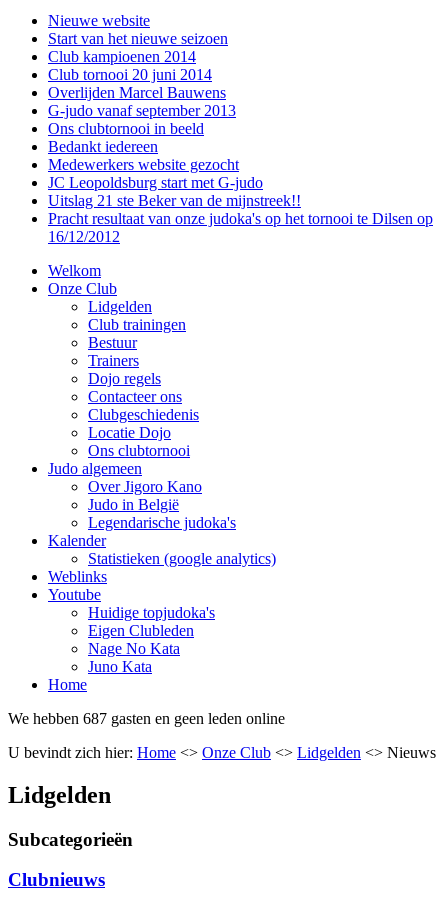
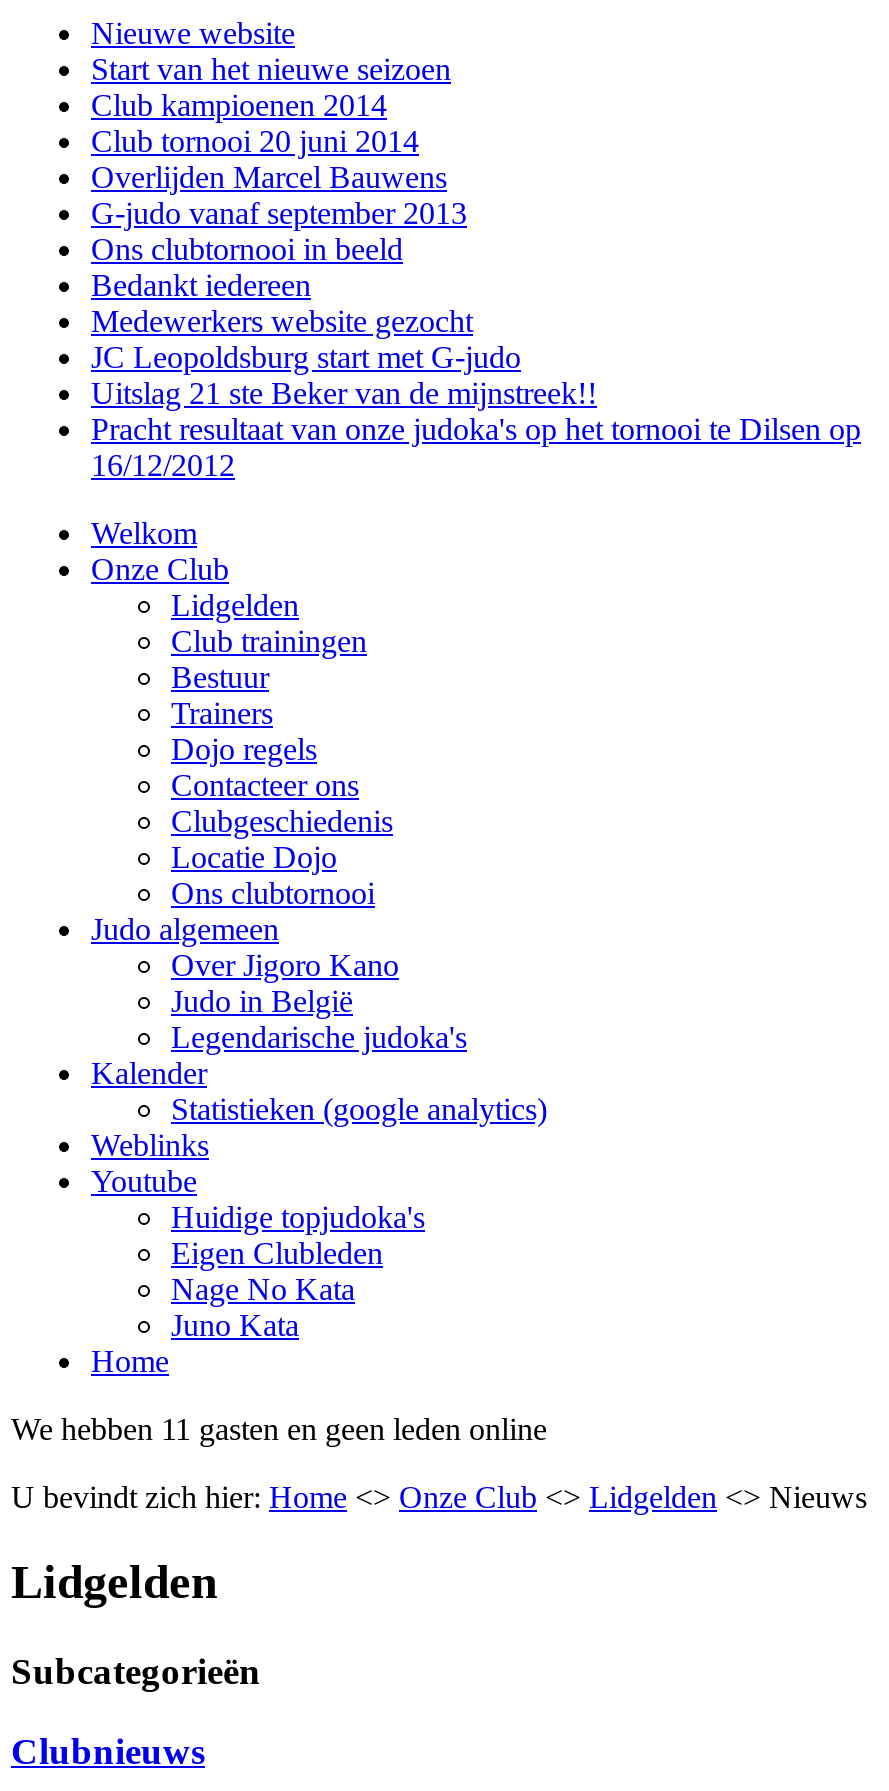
- We hebben 687 gasten en geen leden online
+ We hebben 11 gasten en geen leden online
